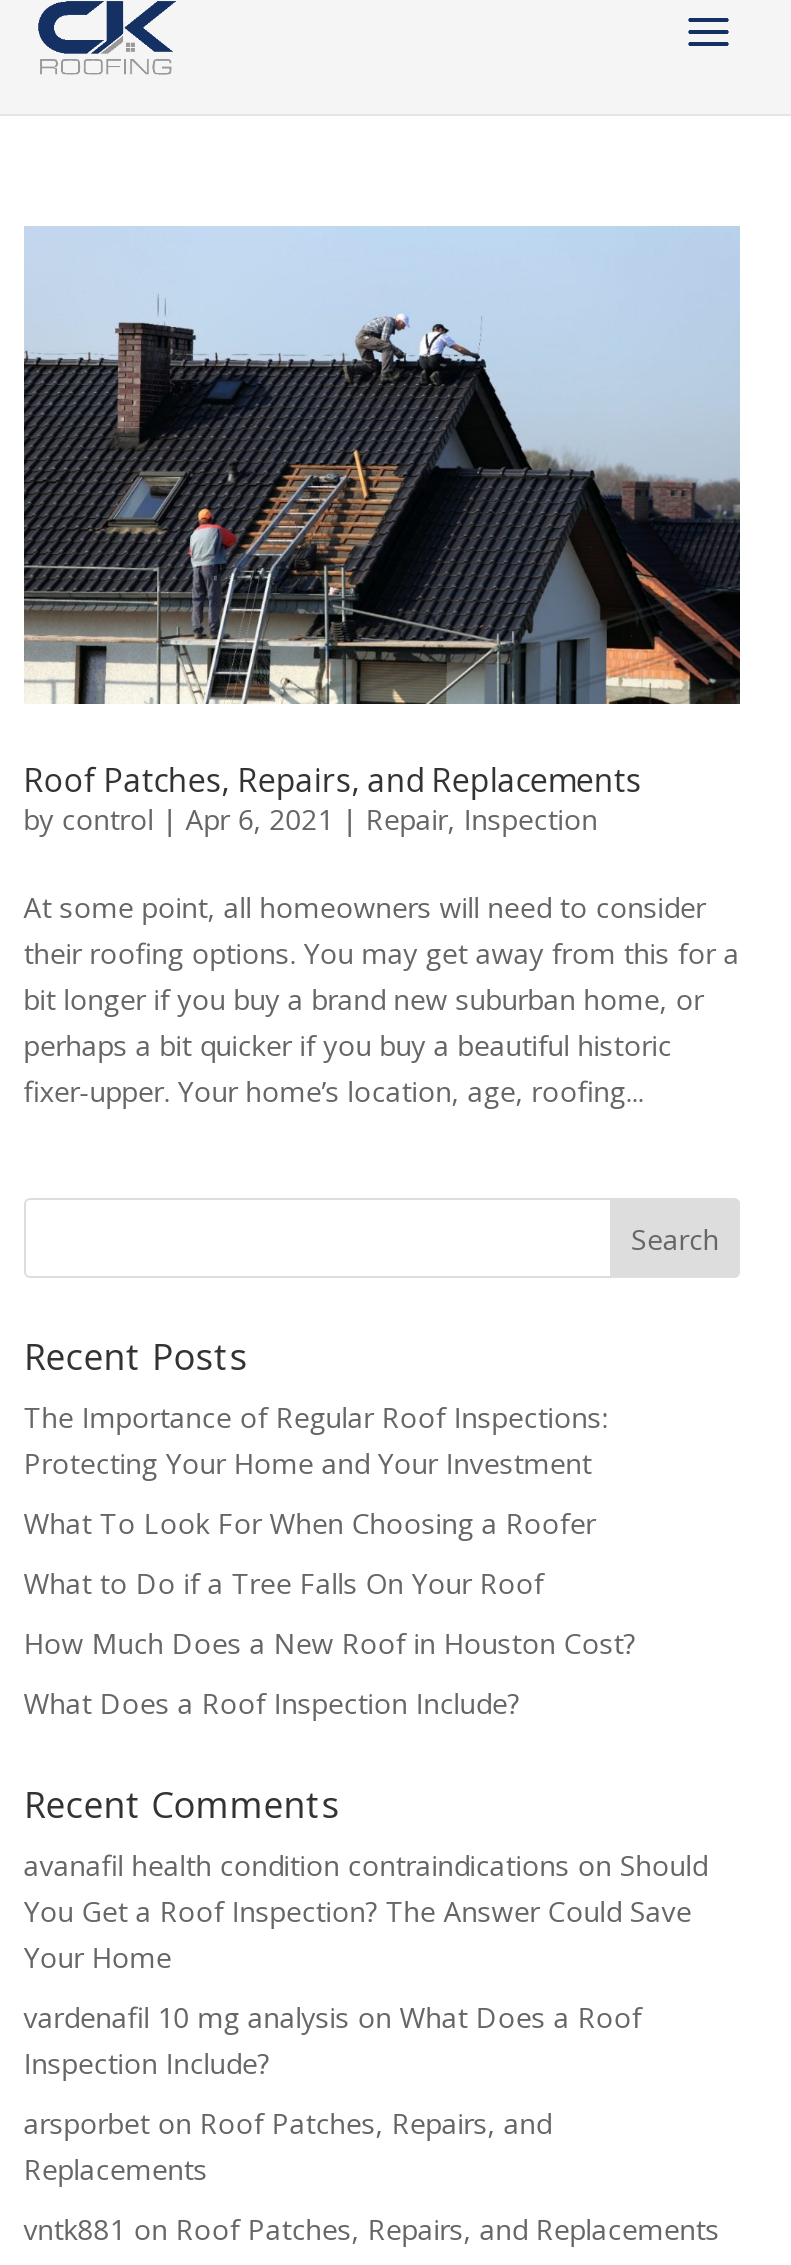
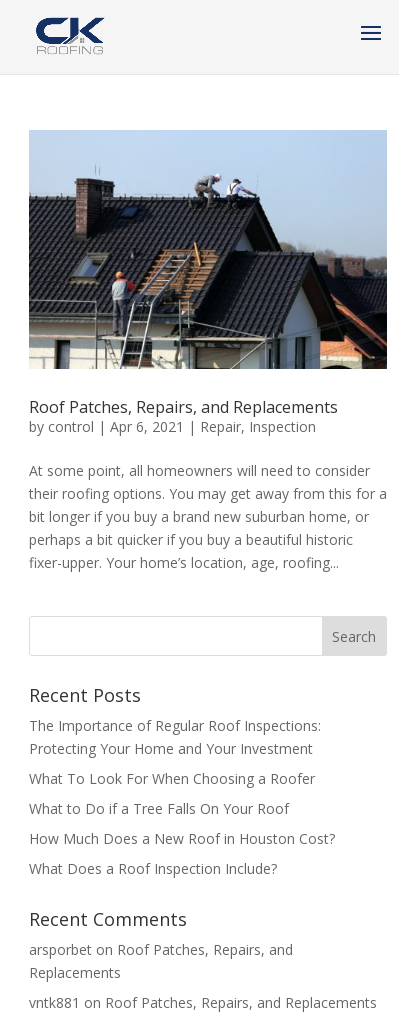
- avanafil health condition contraindications on Should
- You Get a Roof Inspection? The Answer Could Save
- Your Home
- vardenafil 10 mg analysis on What Does a Roof
- Inspection Include?
